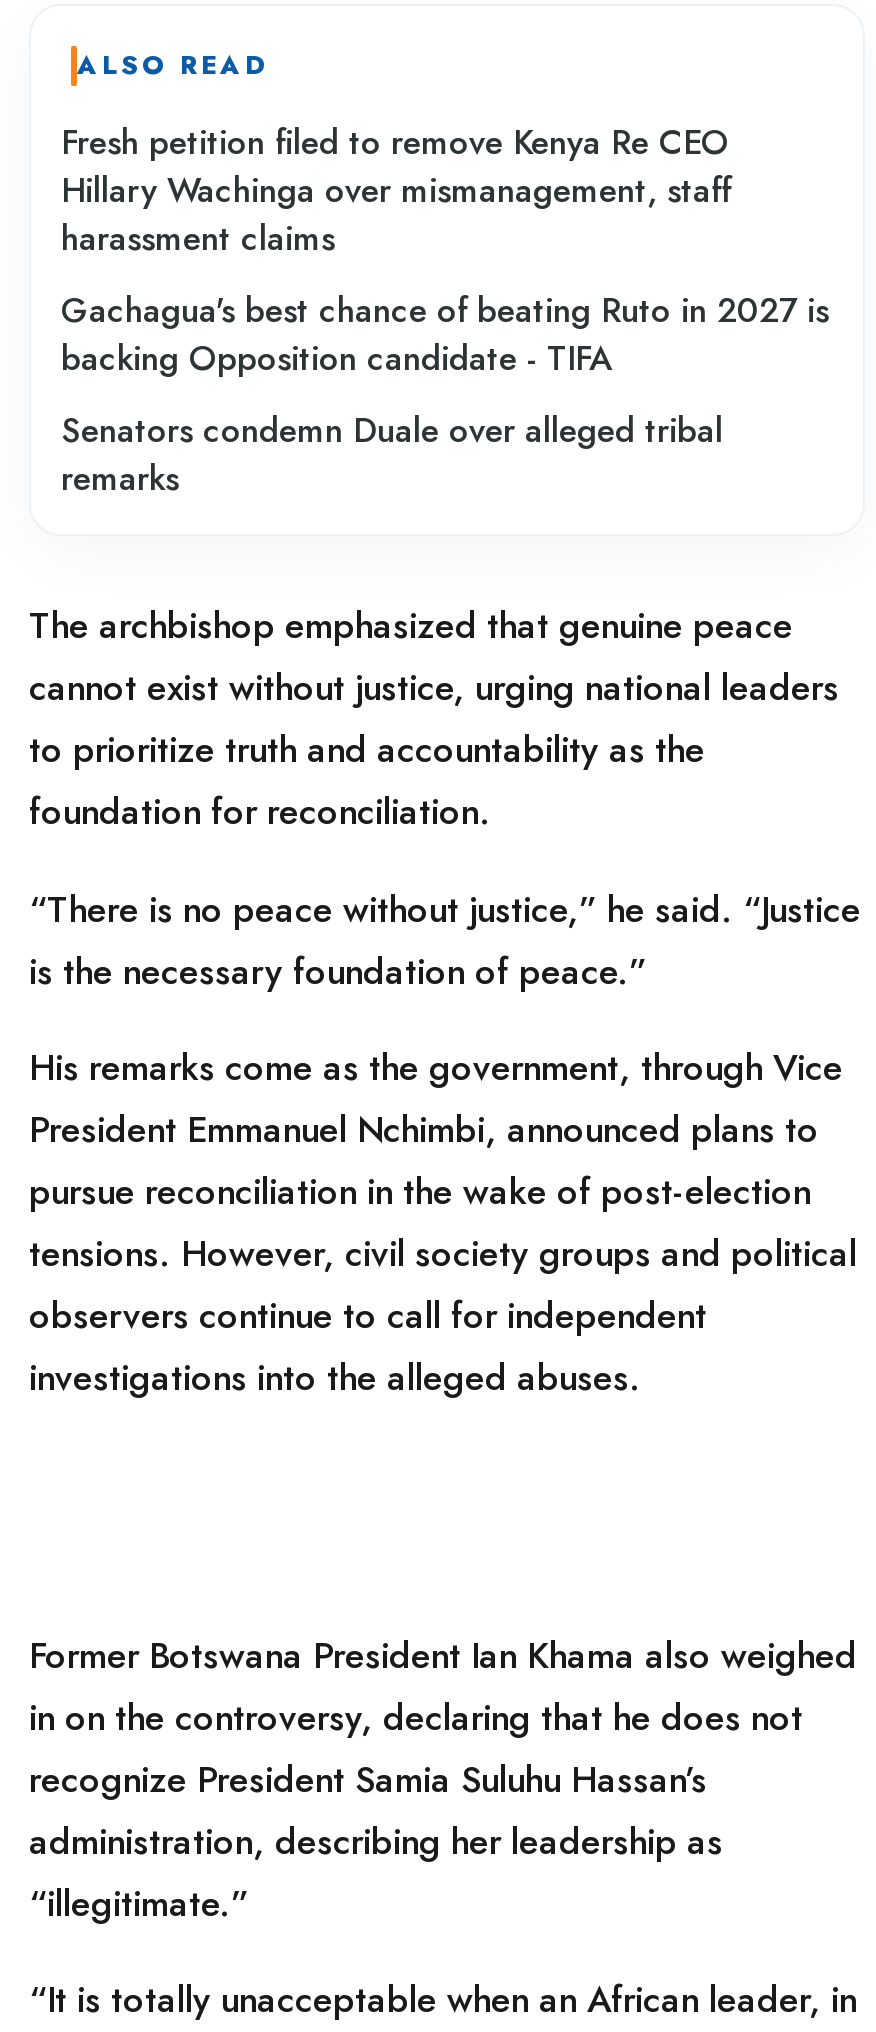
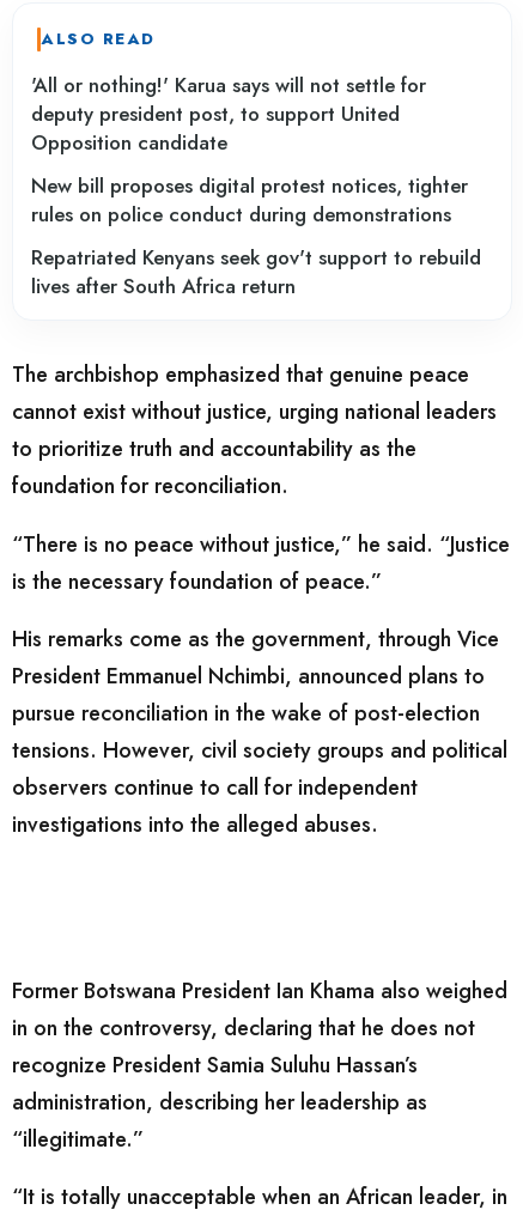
- Fresh petition filed to remove Kenya Re CEO
- Hillary Wachinga over mismanagement, staff
- harassment claims
+ 'All or nothing!' Karua says will not settle for
+ deputy president post, to support United
+ Opposition candidate

- Gachagua's best chance of beating Ruto in 2027 is
- backing Opposition candidate - TIFA
+ New bill proposes digital protest notices, tighter
+ rules on police conduct during demonstrations

- Senators condemn Duale over alleged tribal
- remarks
+ Repatriated Kenyans seek gov't support to rebuild
+ lives after South Africa return
